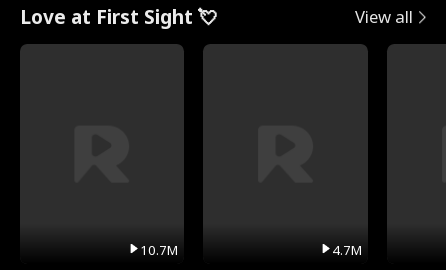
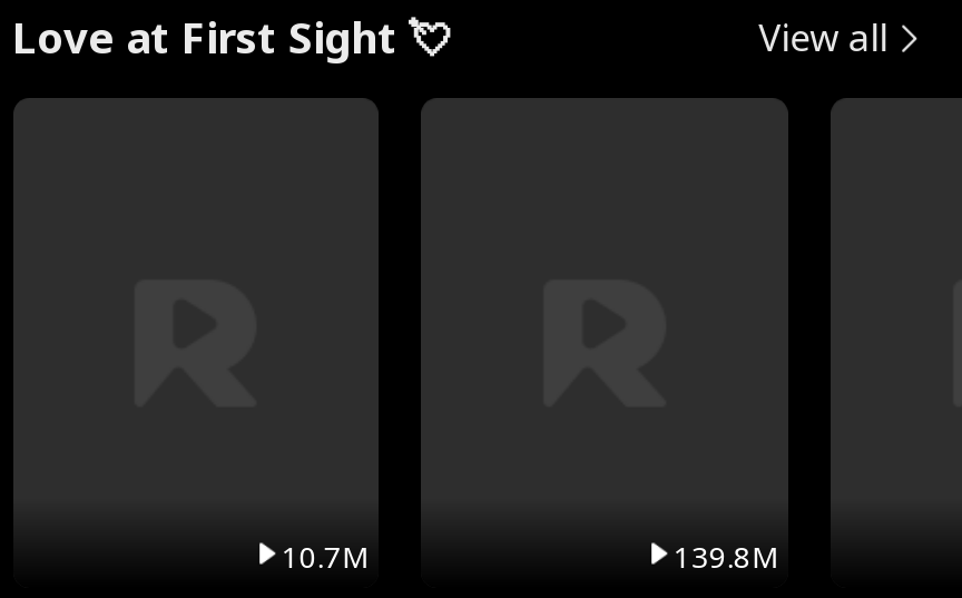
- 4.7M
+ 139.8M
